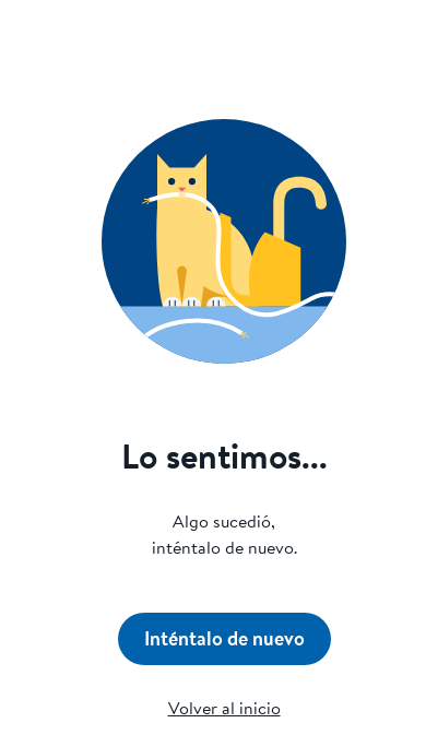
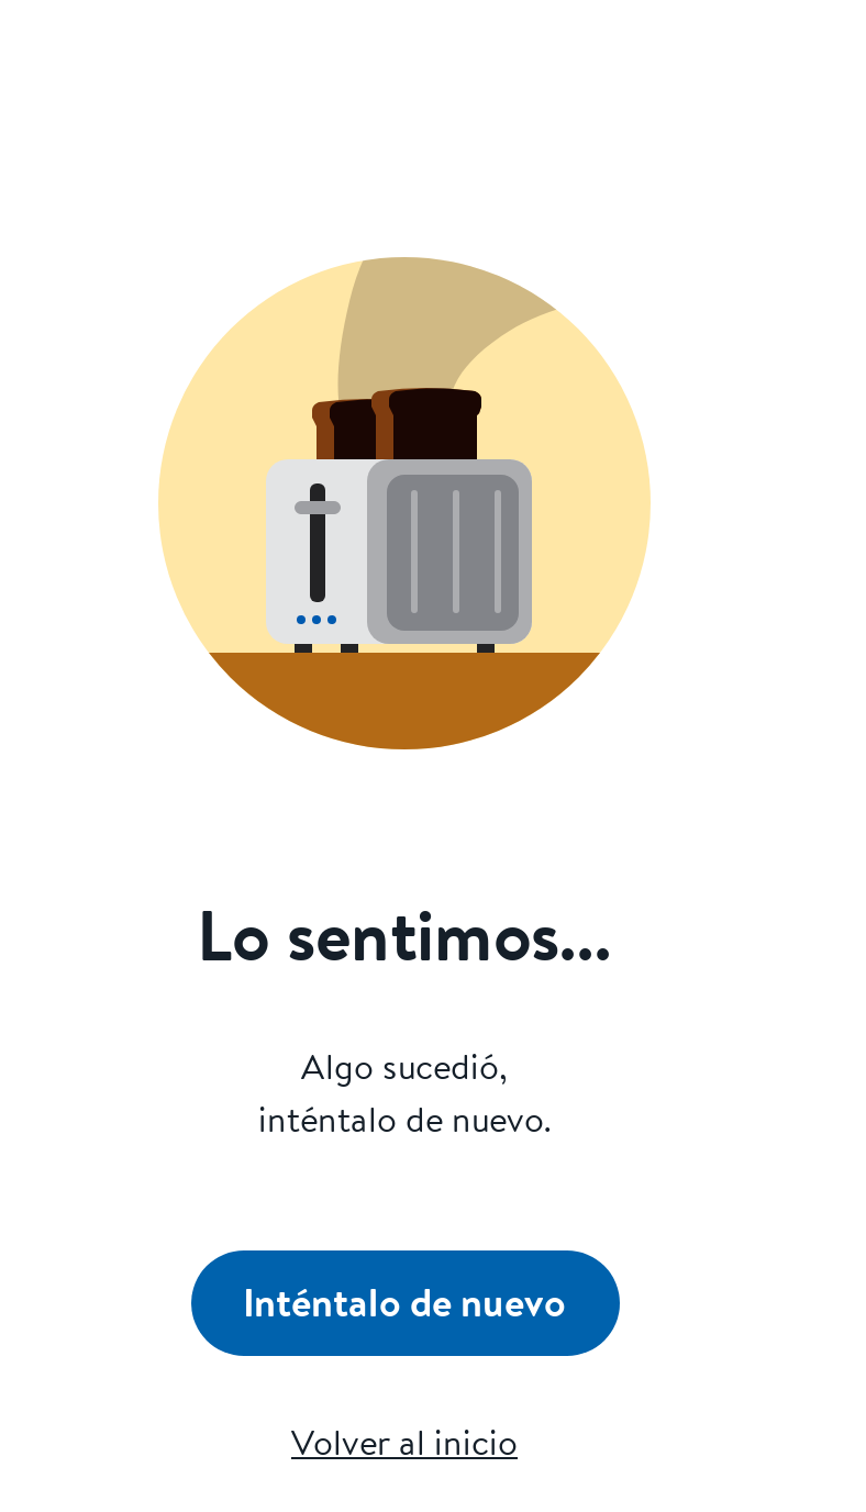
- [image]
+ [image]
